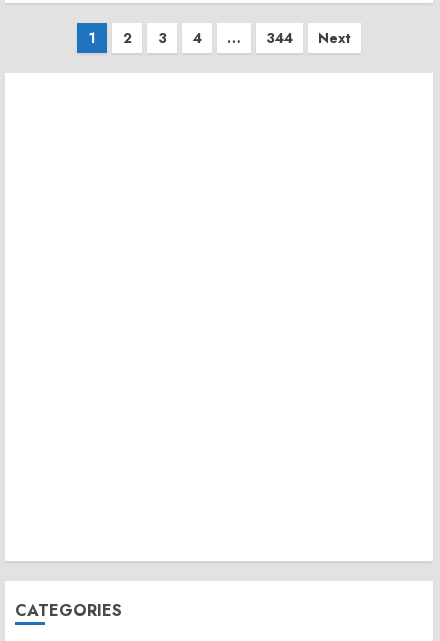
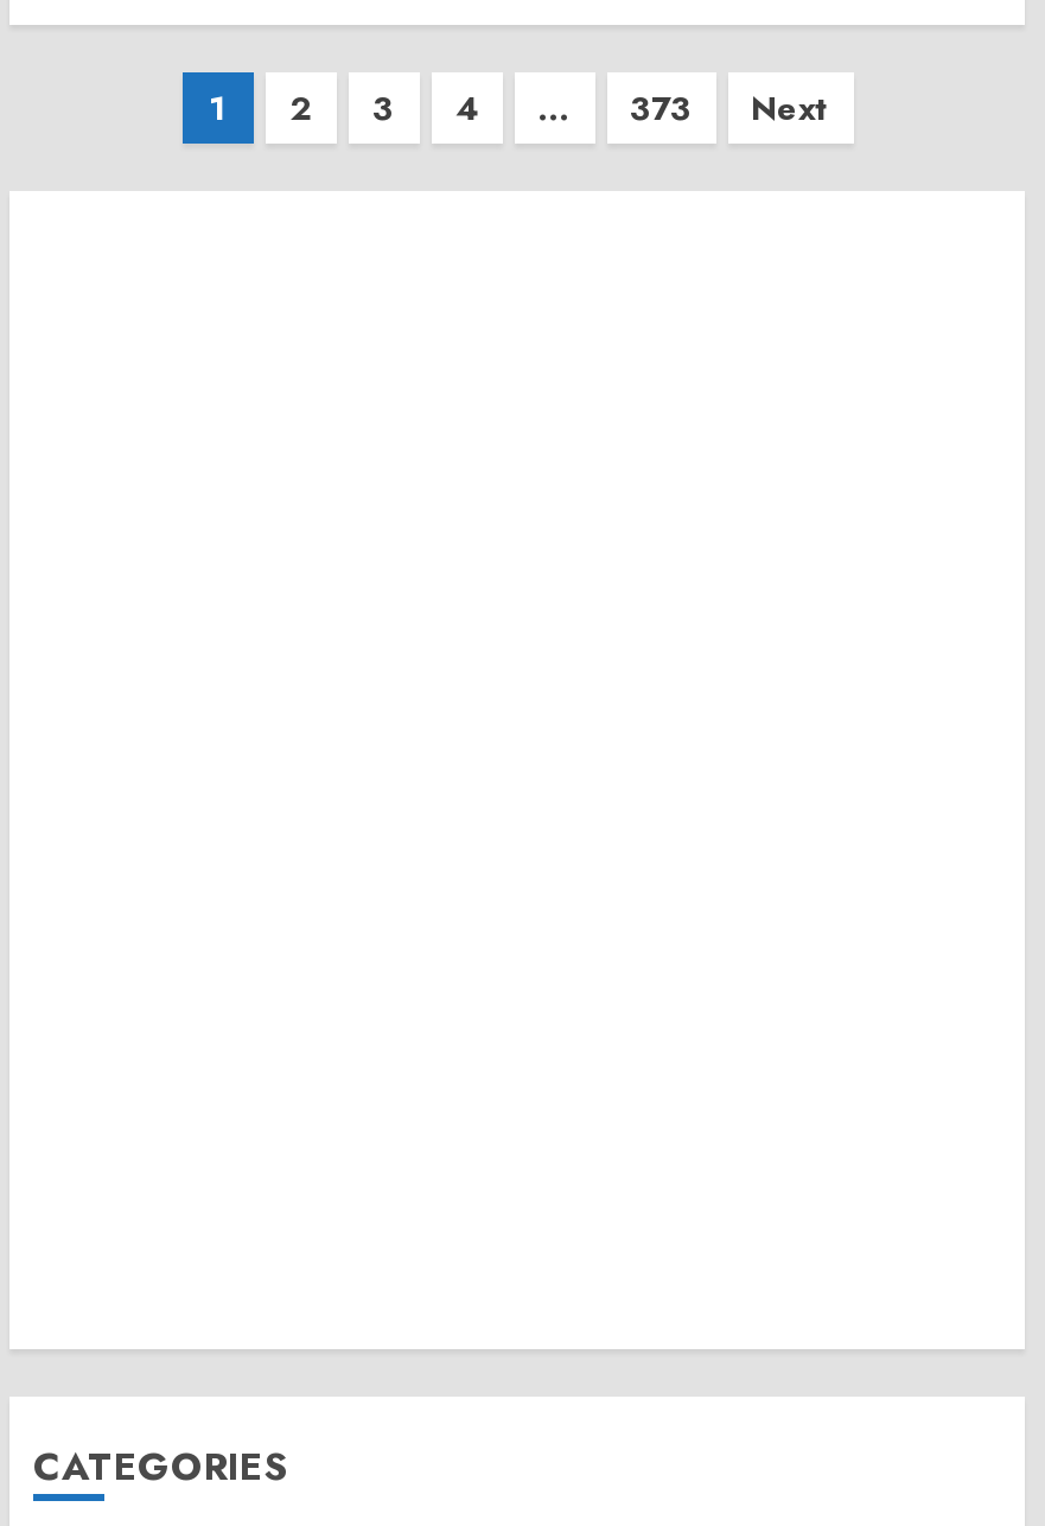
- 344
+ 373
